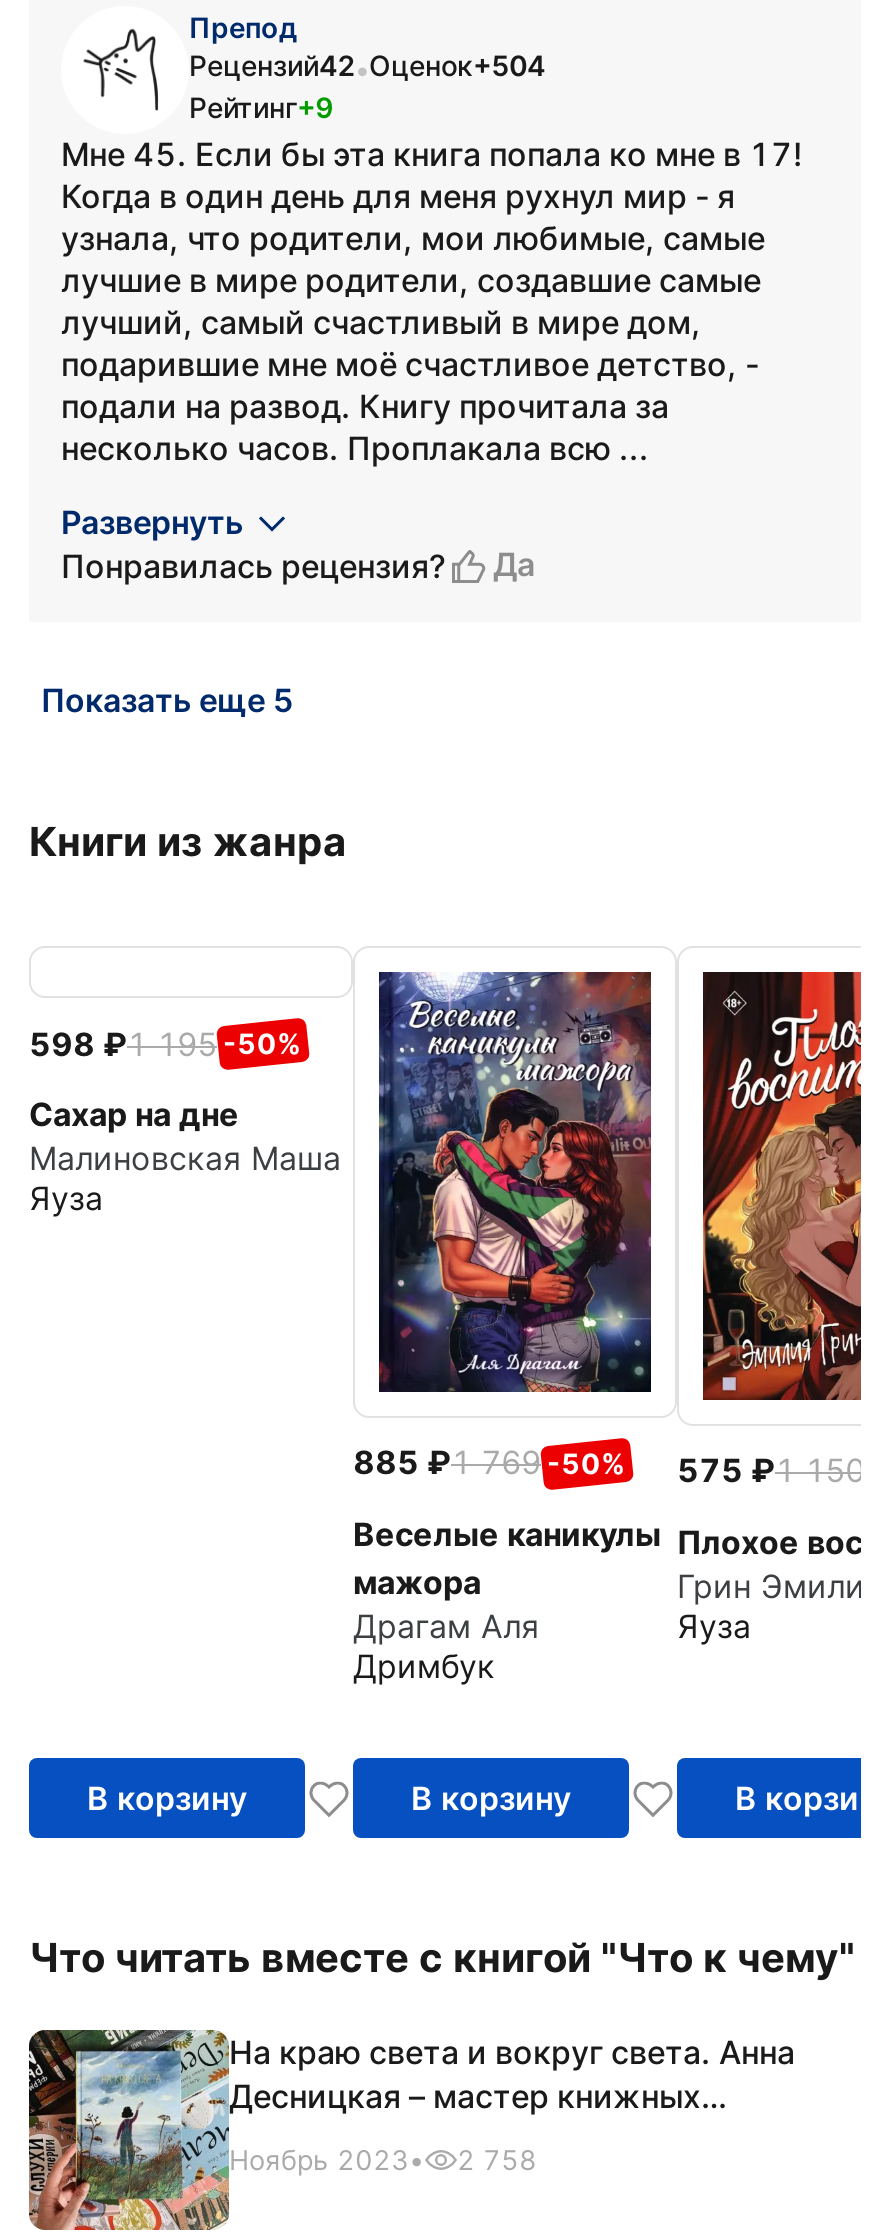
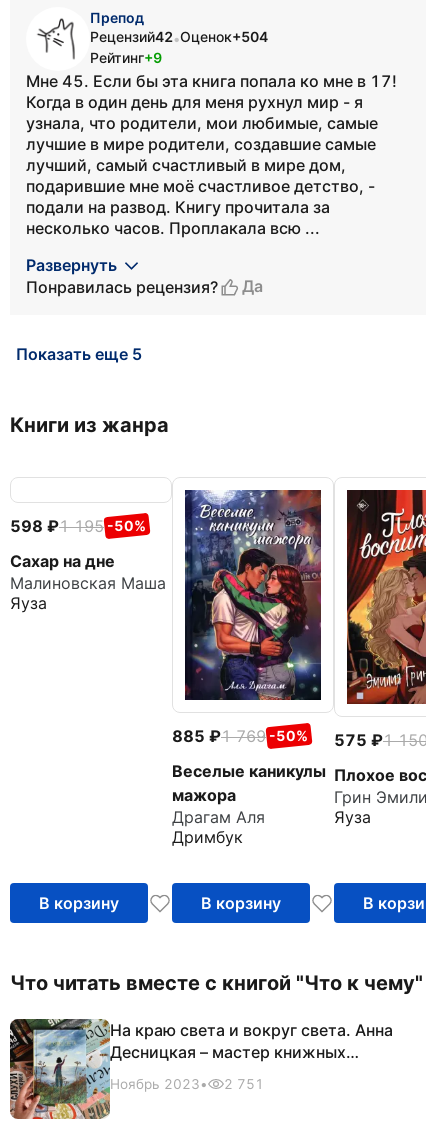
- 2 758
+ 2 751
